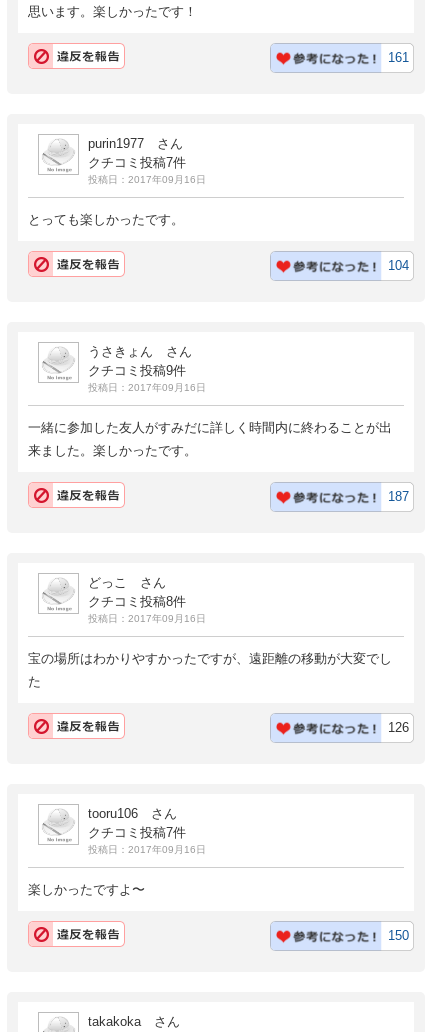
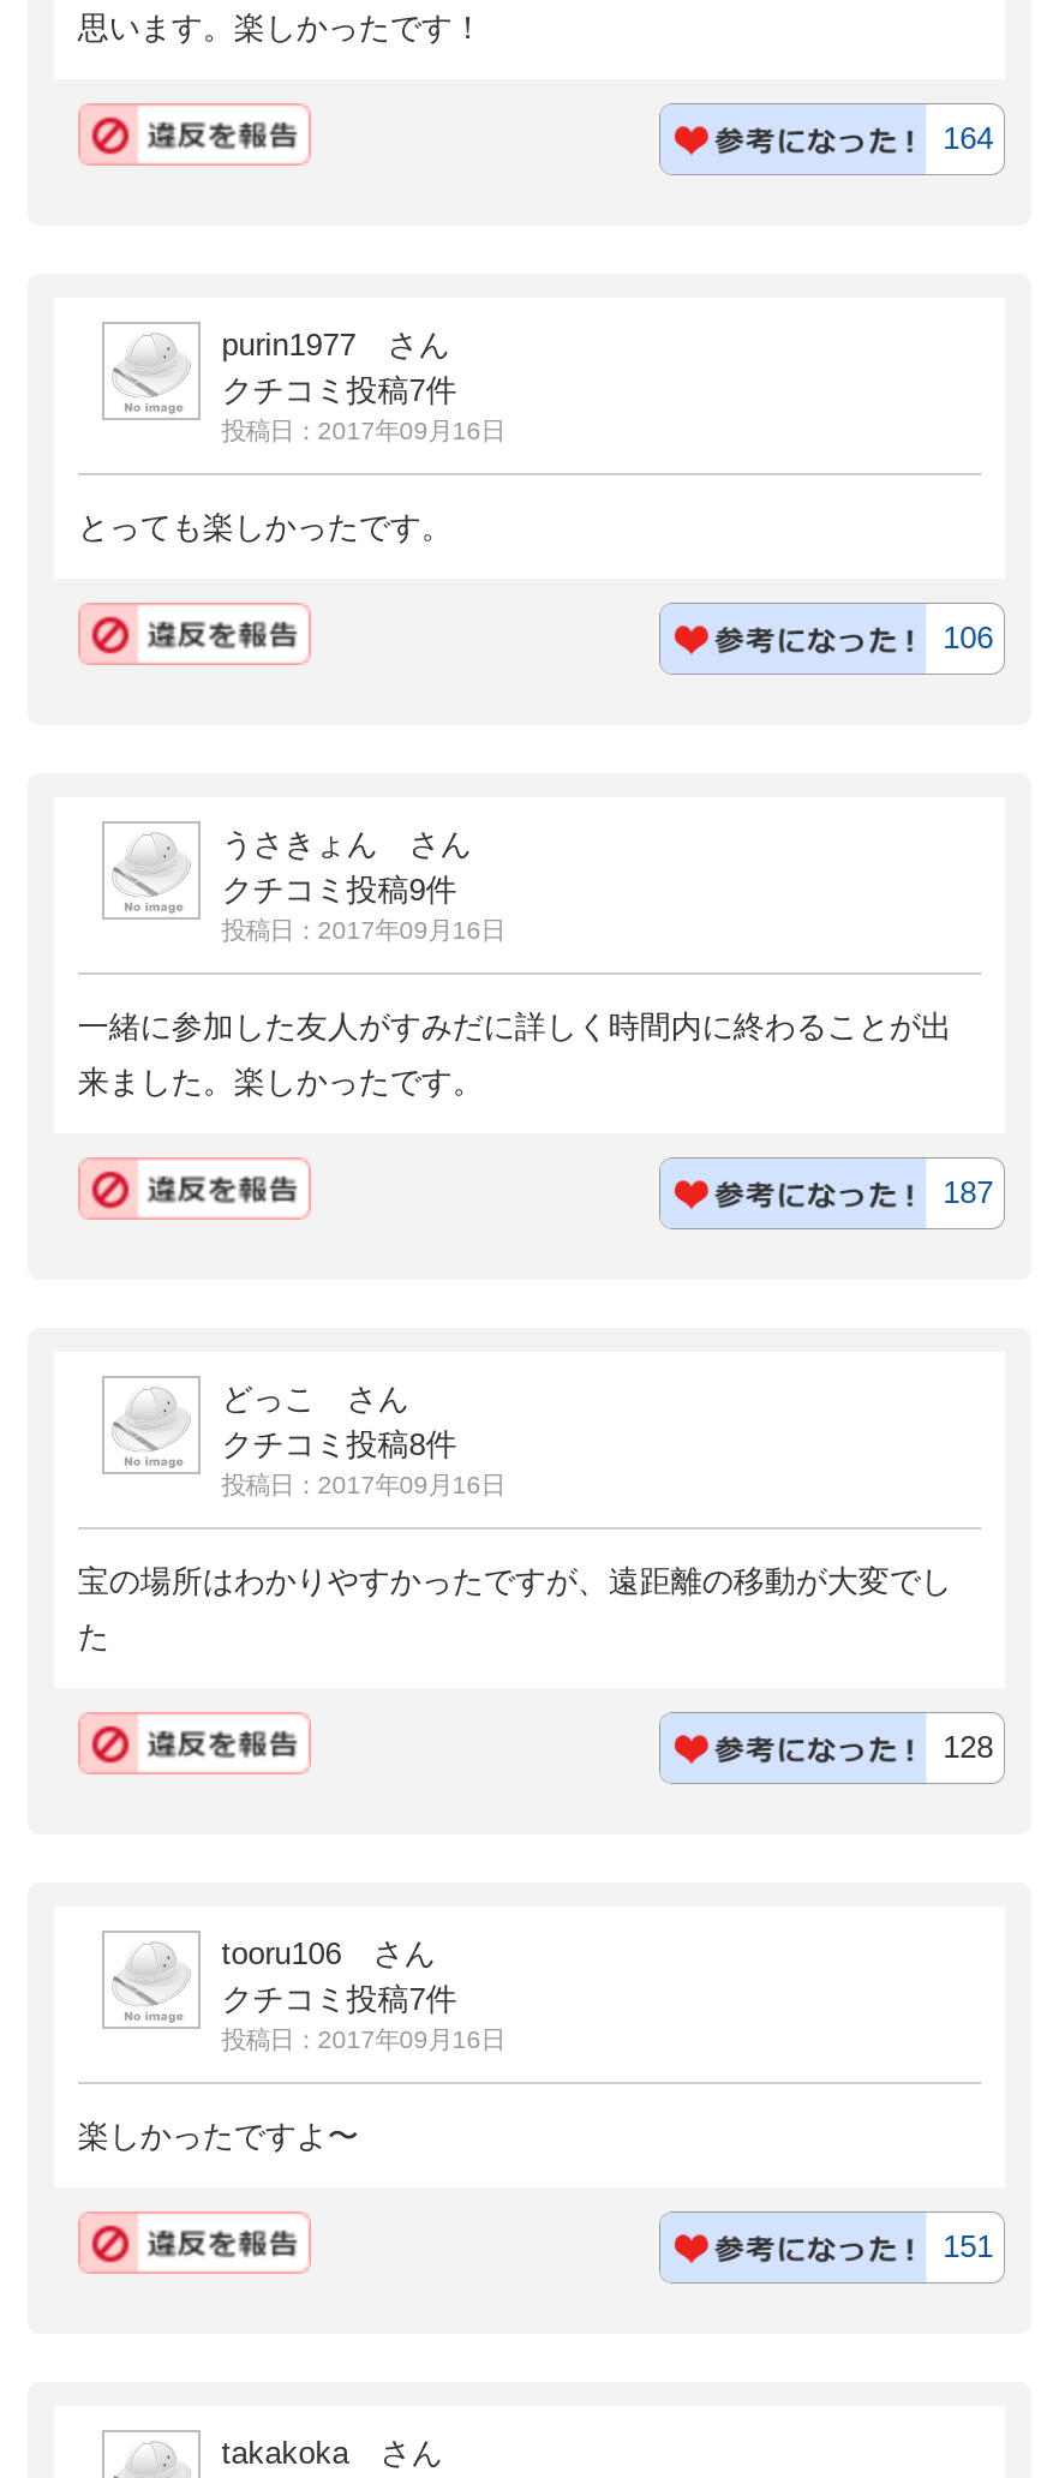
- 161
+ 164

- 104
+ 106

- 126
+ 128

- 150
+ 151
